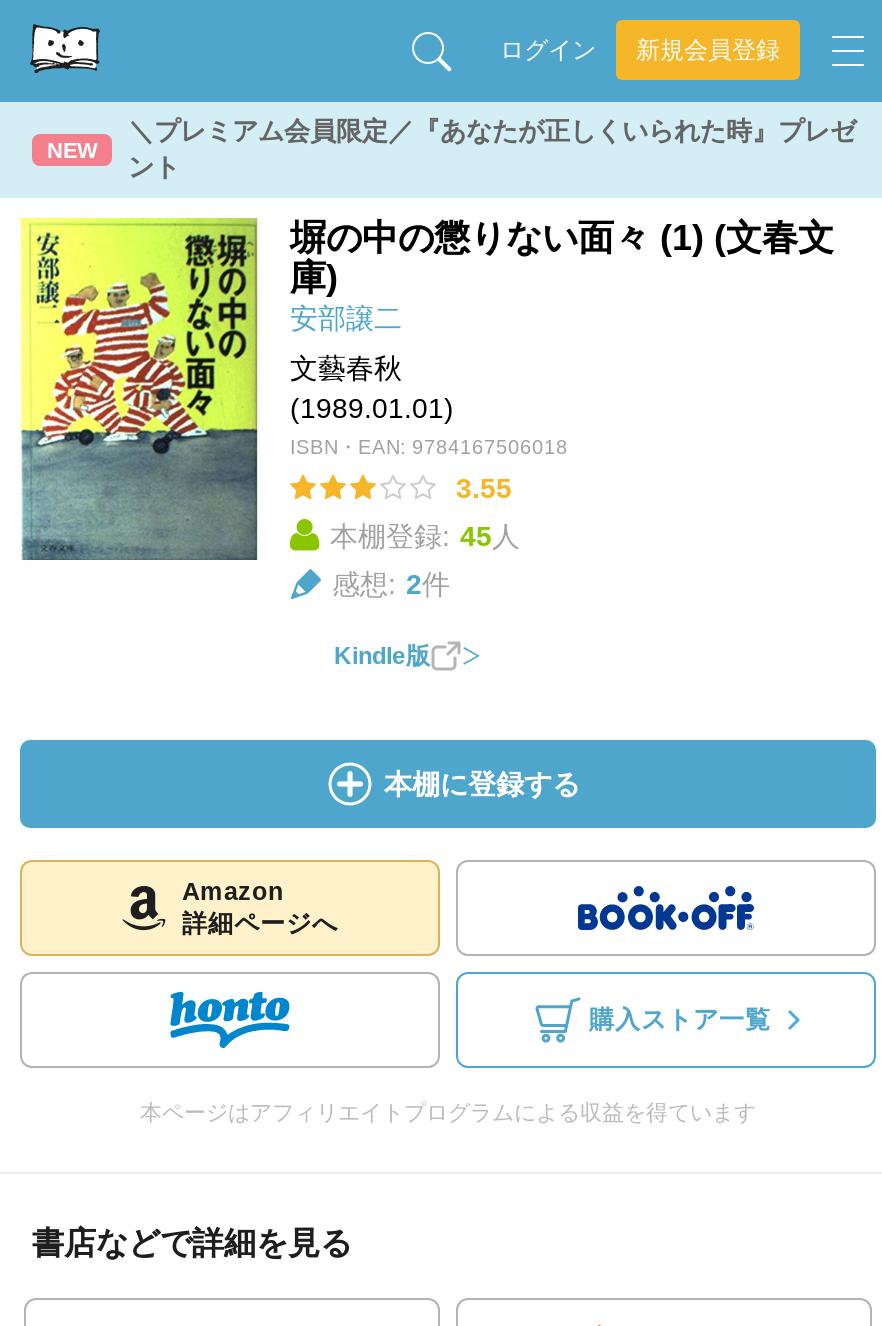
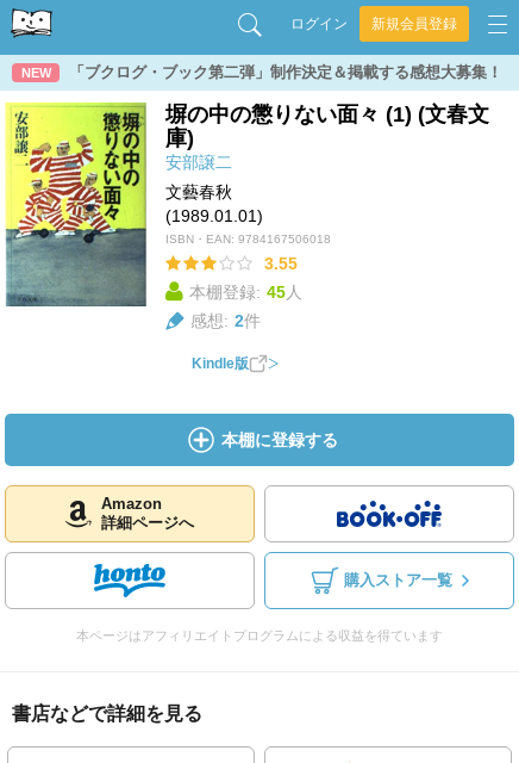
- ＼プレミアム会員限定／『あなたが正しくいられた時』プレゼ
- ント
+ 「ブクログ・ブック第二弾」制作決定＆掲載する感想大募集！
